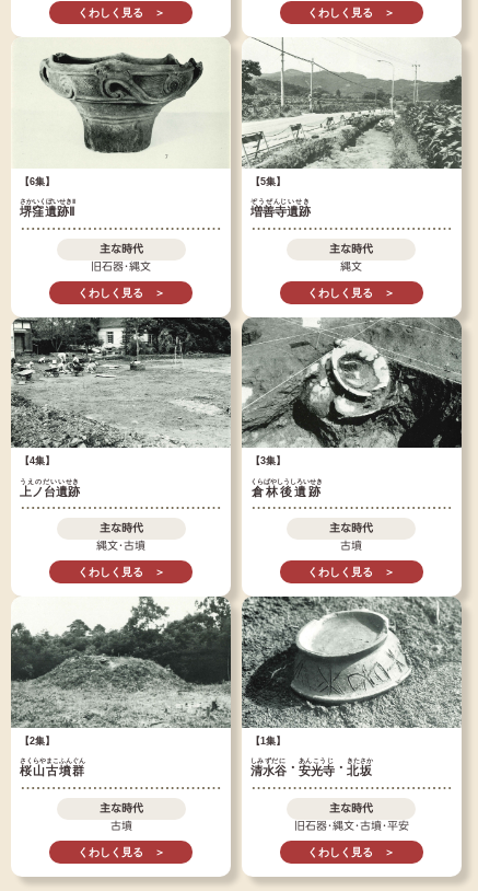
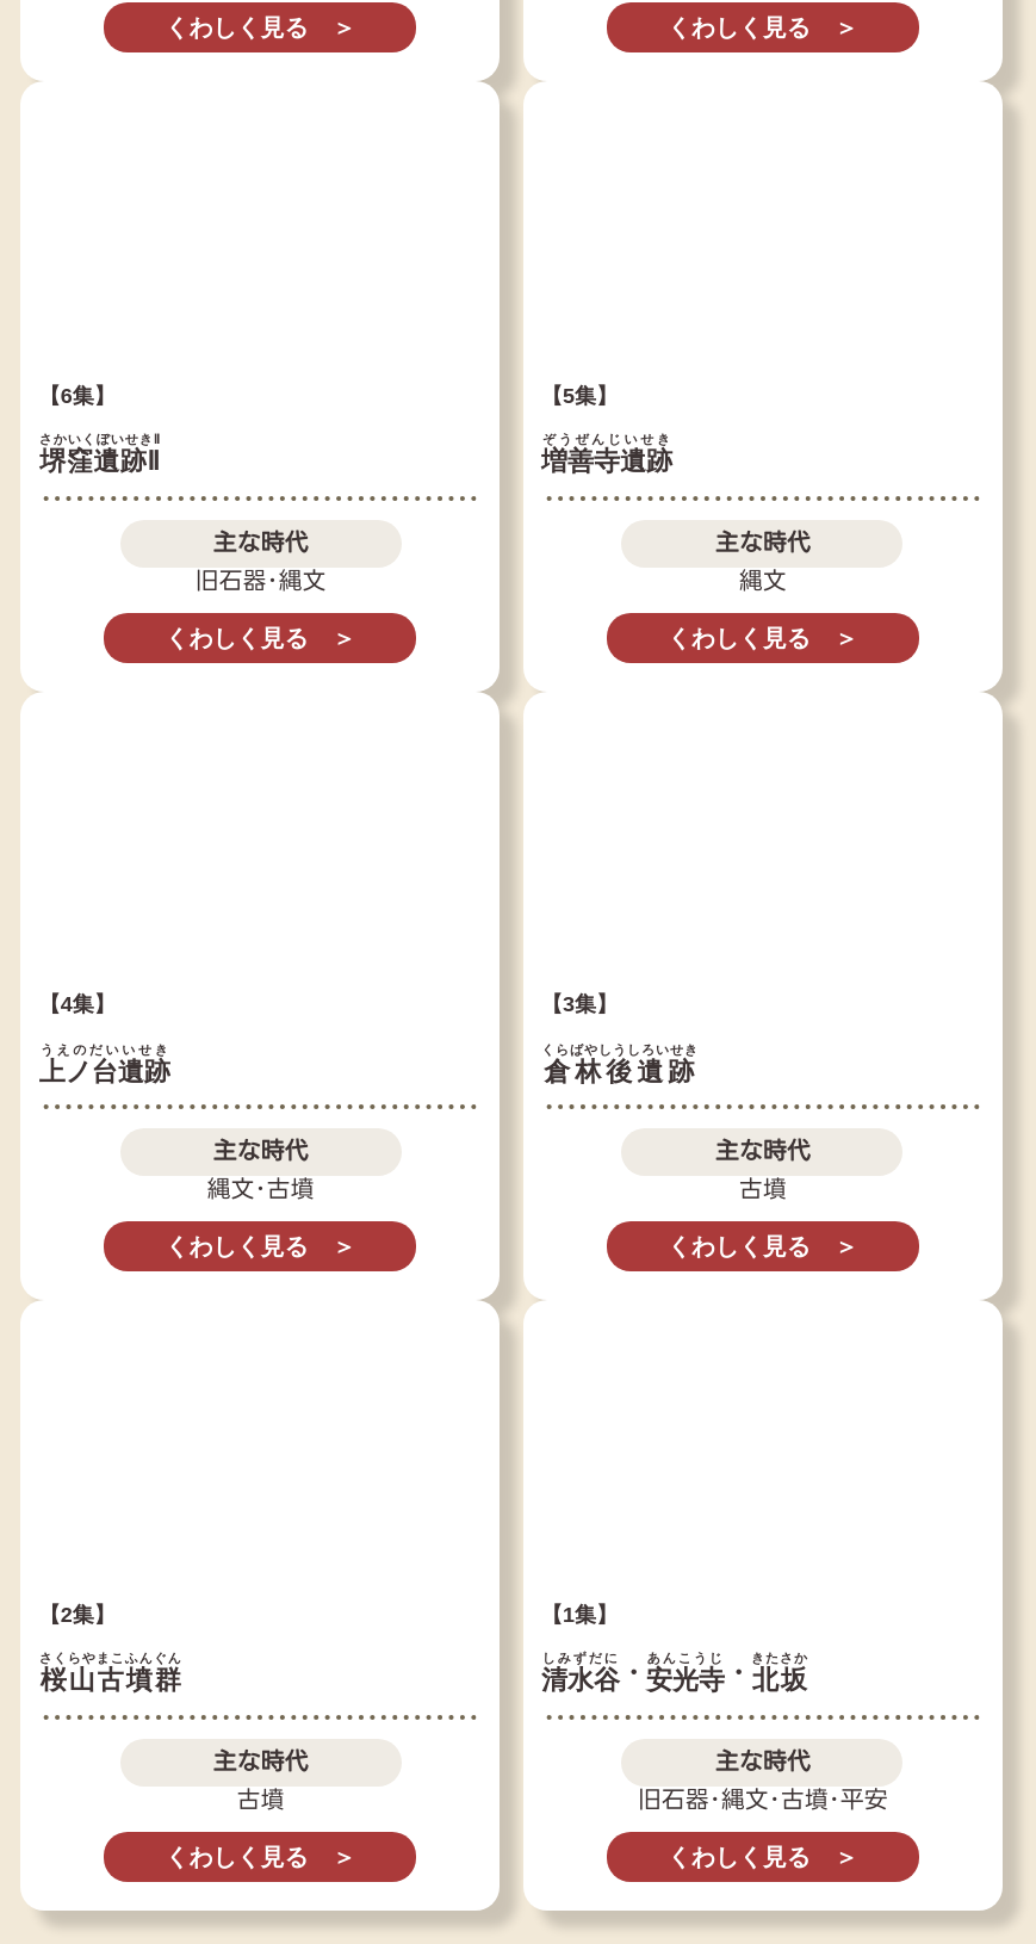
- [image]

- [image]

- [image]

- [image]

- [image]

- [image]
